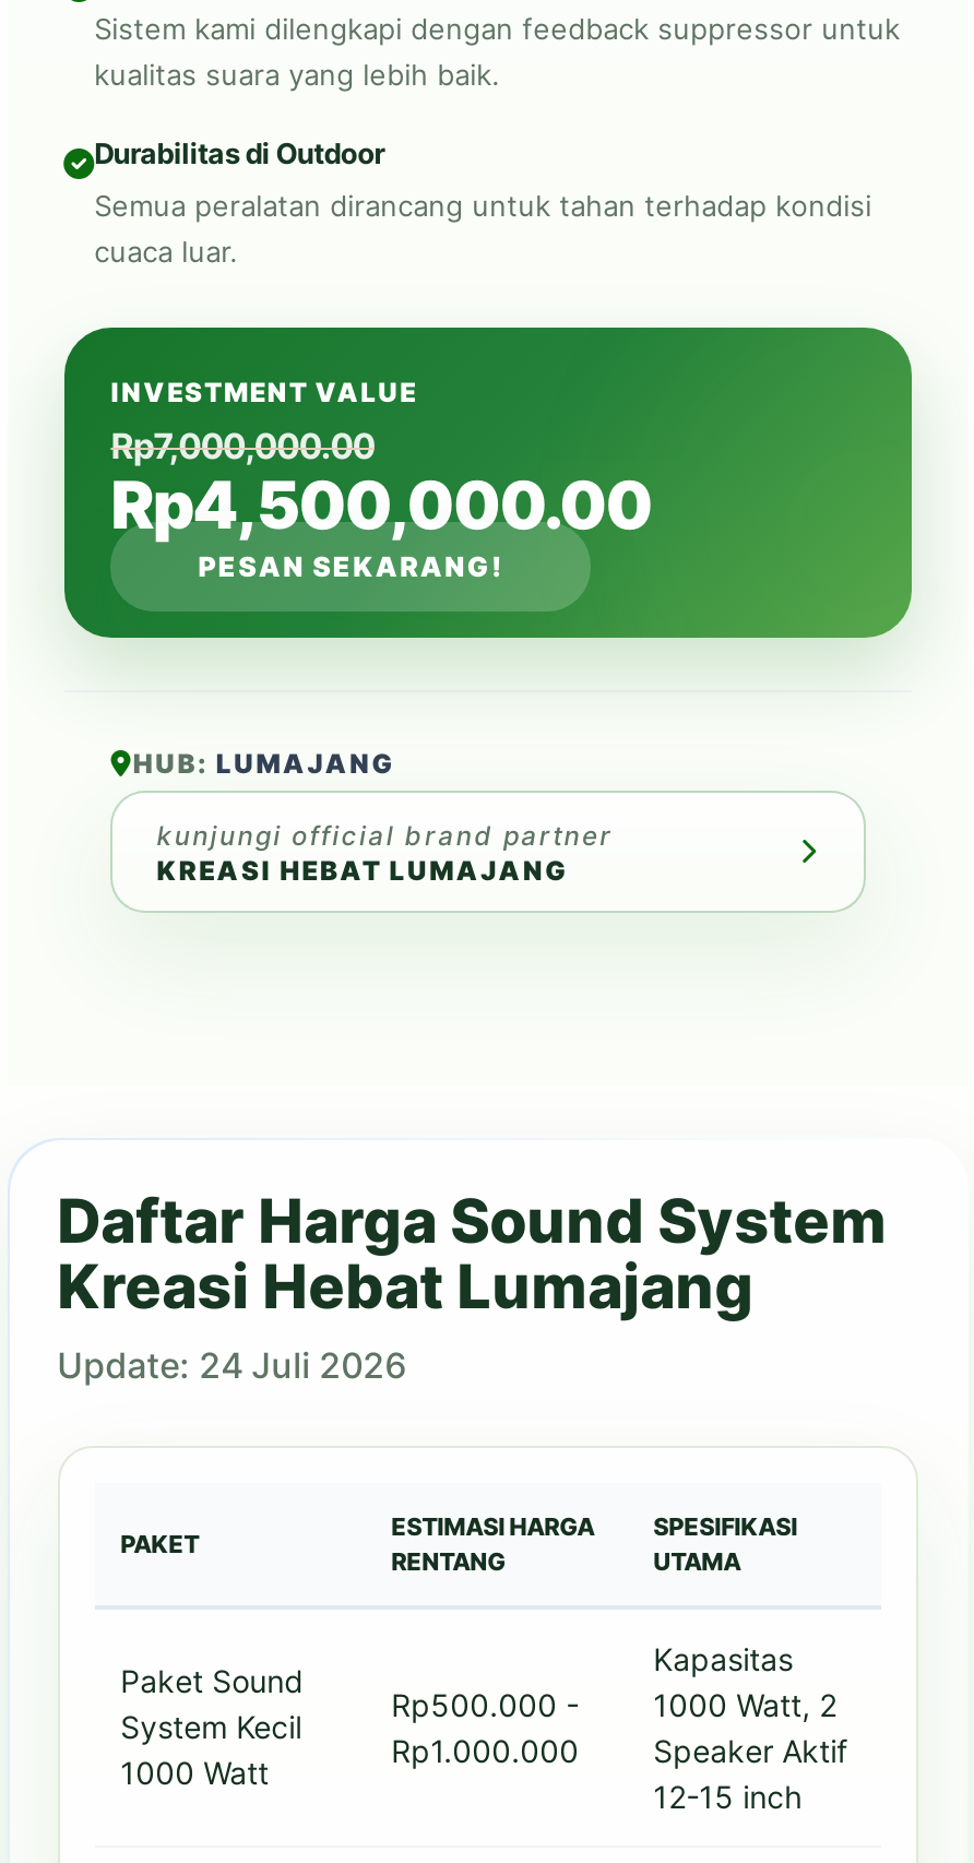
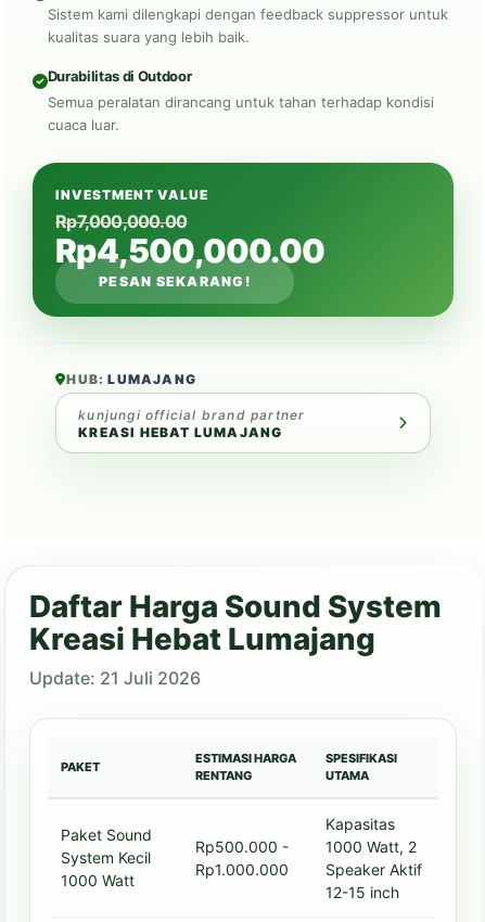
- Update: 24 Juli 2026
+ Update: 21 Juli 2026
